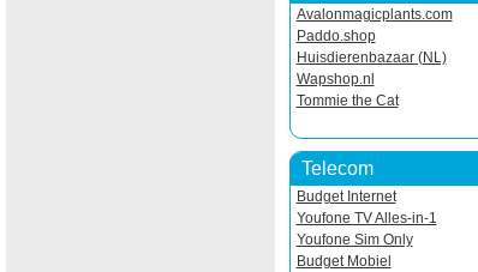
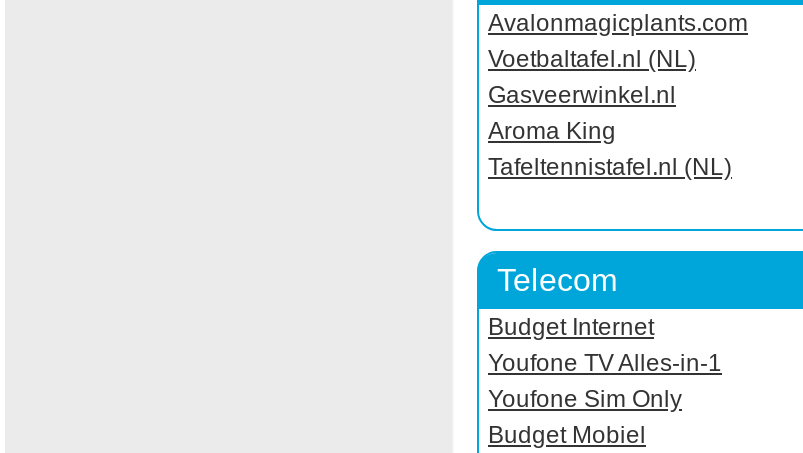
- Paddo.shop
- Huisdierenbazaar (NL)
- Wapshop.nl
- Tommie the Cat
+ Voetbaltafel.nl (NL)
+ Gasveerwinkel.nl
+ Aroma King
+ Tafeltennistafel.nl (NL)
